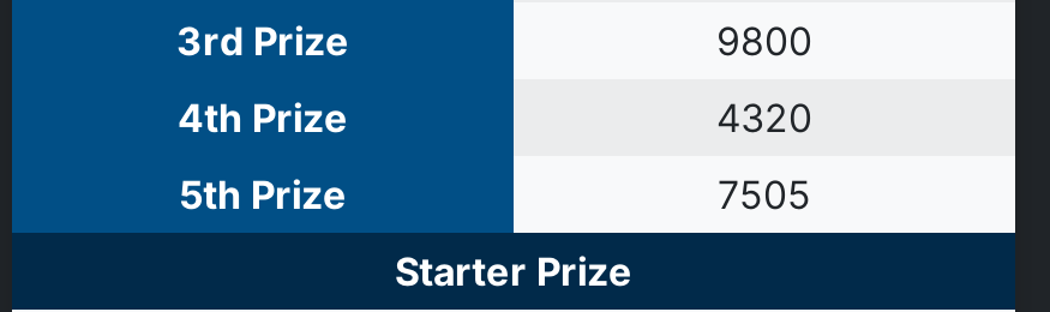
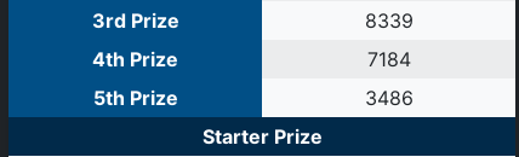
- 9800
+ 8339

- 4320
+ 7184

- 7505
+ 3486
